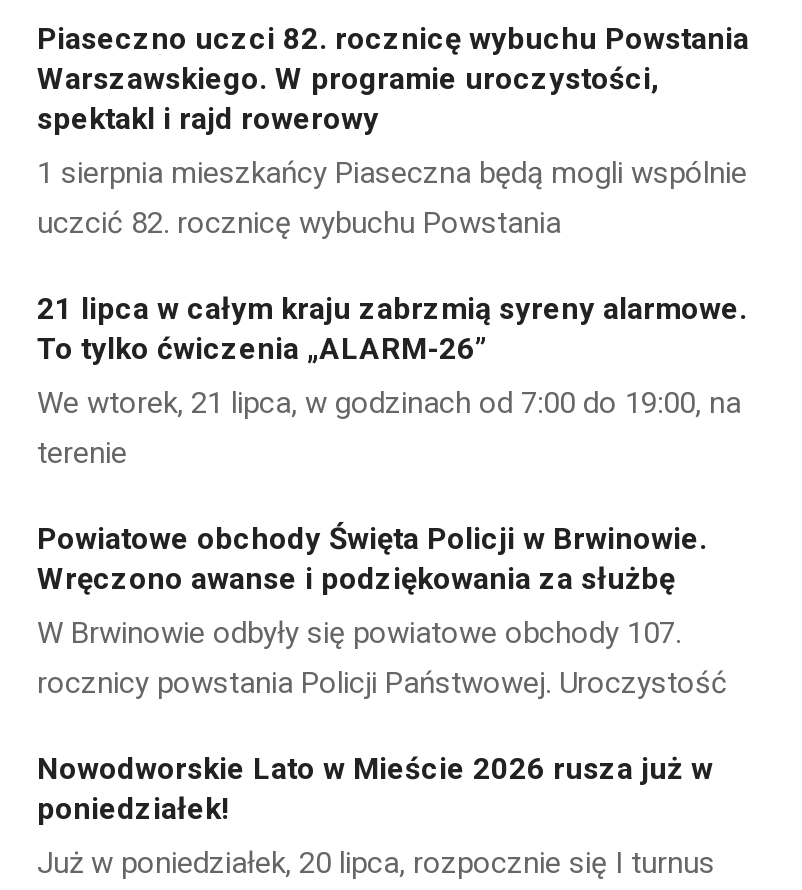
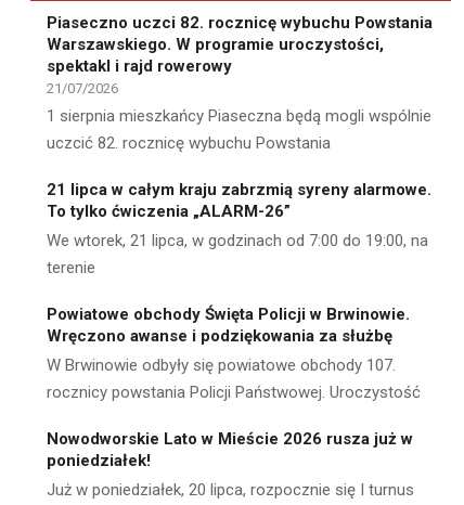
+ 21/07/2026
